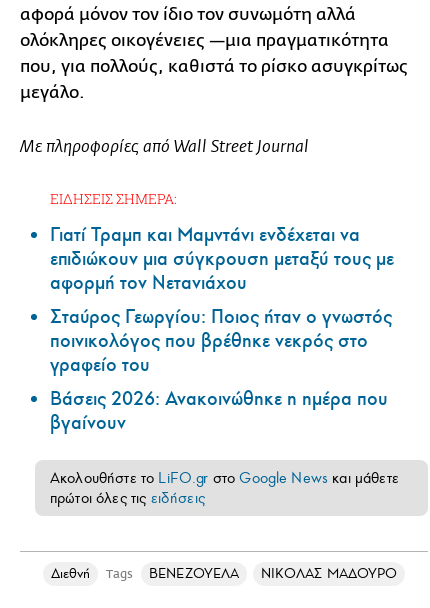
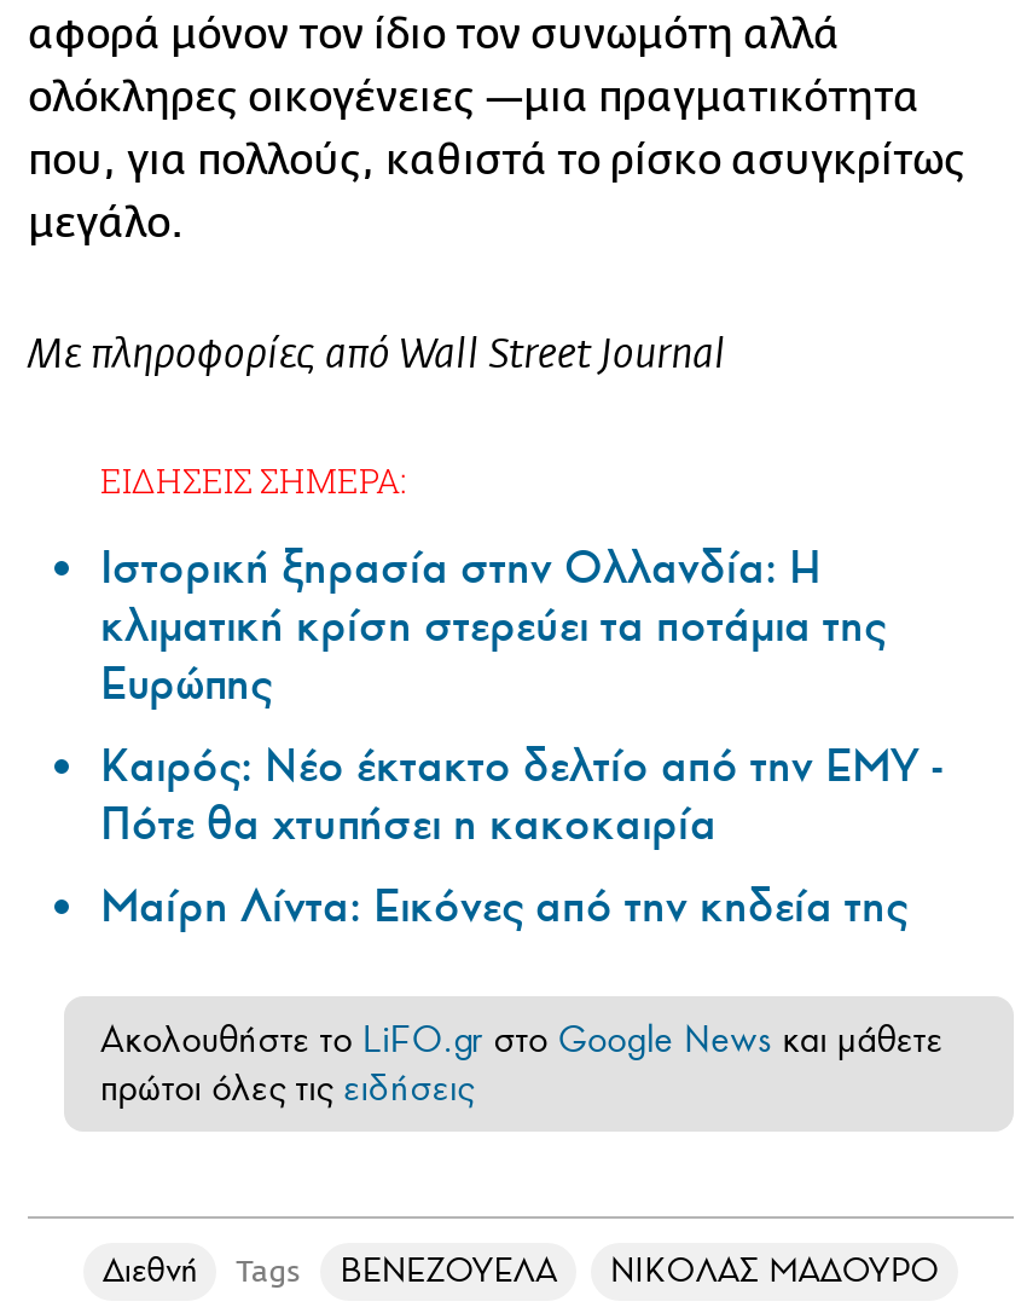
- Γιατί Τραμπ και Μαμντάνι ενδέχεται να
- επιδιώκουν μια σύγκρουση μεταξύ τους με
- αφορμή τον Νετανιάχου
- Σταύρος Γεωργίου: Ποιος ήταν ο γνωστός
- ποινικολόγος που βρέθηκε νεκρός στο
- γραφείο του
- Βάσεις 2026: Ανακοινώθηκε η ημέρα που
- βγαίνουν
+ Ιστορική ξηρασία στην Ολλανδία: Η
+ κλιματική κρίση στερεύει τα ποτάμια της
+ Ευρώπης
+ Καιρός: Νέο έκτακτο δελτίο από την ΕΜΥ -
+ Πότε θα χτυπήσει η κακοκαιρία
+ Μαίρη Λίντα: Εικόνες από την κηδεία της
